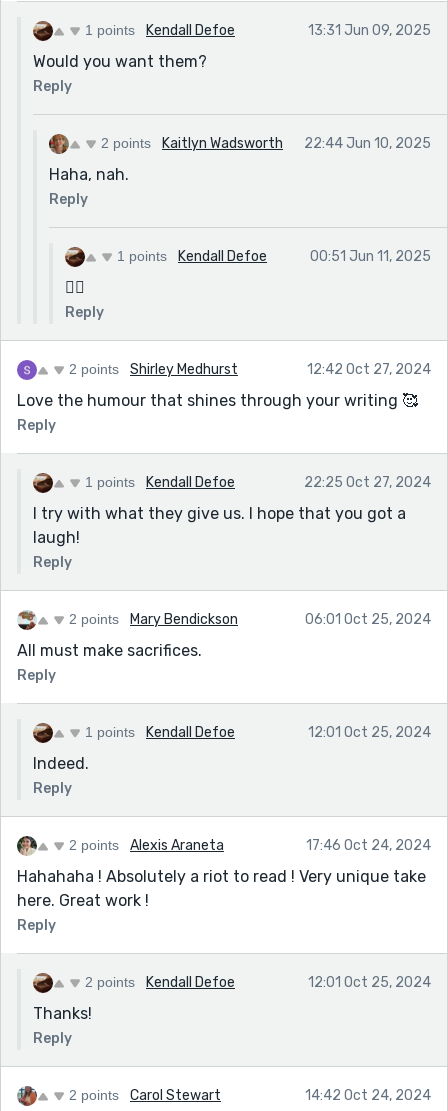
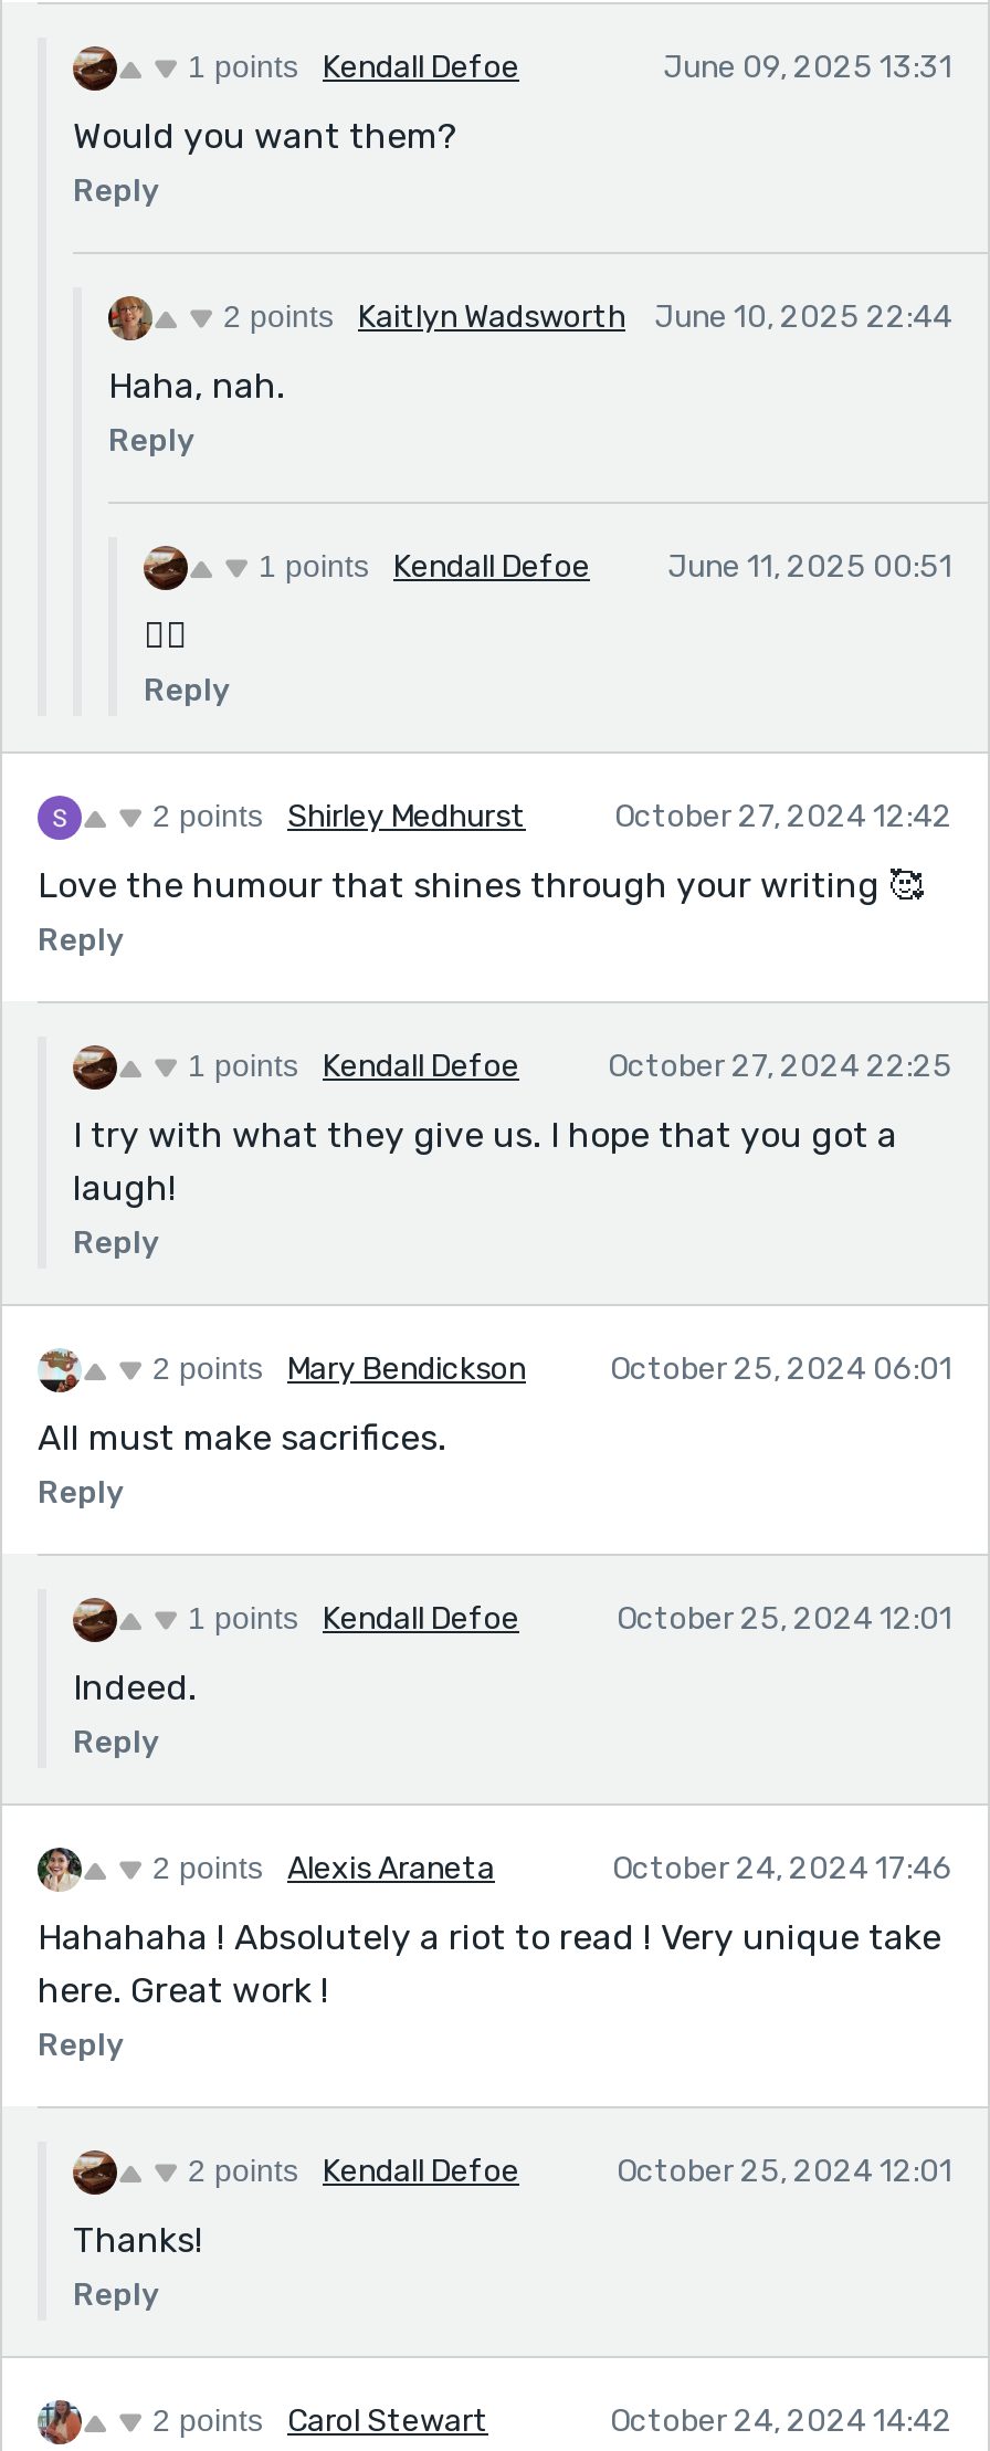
- 13:31 Jun 09, 2025
+ June 09, 2025 13:31

- 2 points Kaitlyn Wadsworth 22:44 Jun 10, 2025
+ 2 points Kaitlyn Wadsworth June 10, 2025 22:44

- 00:51 Jun 11, 2025
+ June 11, 2025 00:51

- 12:42 Oct 27, 2024
+ October 27, 2024 12:42

- 22:25 Oct 27, 2024
+ October 27, 2024 22:25

- 06:01 Oct 25, 2024
+ October 25, 2024 06:01

- 12:01 Oct 25, 2024
+ October 25, 2024 12:01

- 17:46 Oct 24, 2024
+ October 24, 2024 17:46

- 12:01 Oct 25, 2024
+ October 25, 2024 12:01

- 14:42 Oct 24, 2024
+ October 24, 2024 14:42
